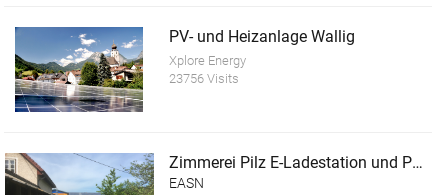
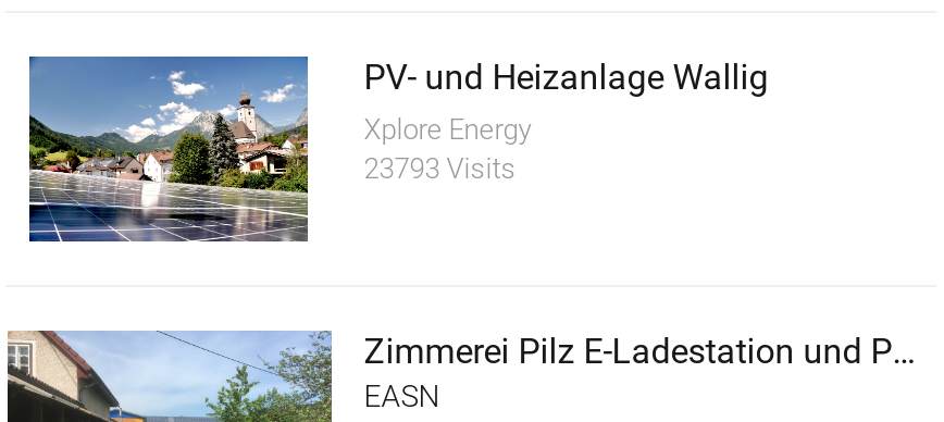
- 23756 Visits
+ 23793 Visits
